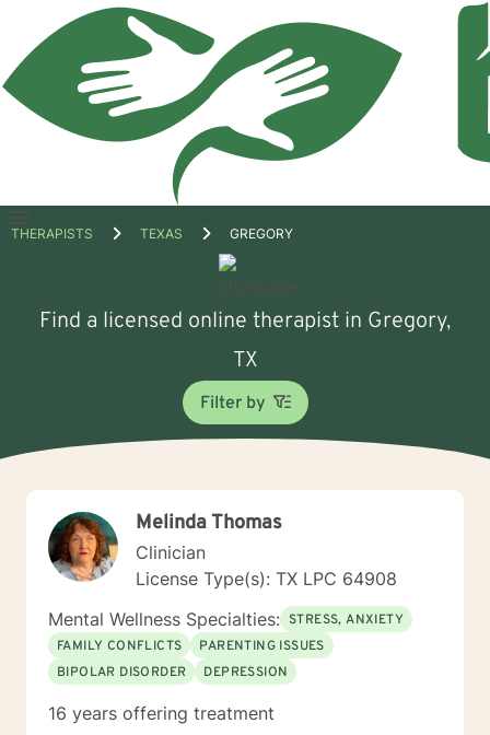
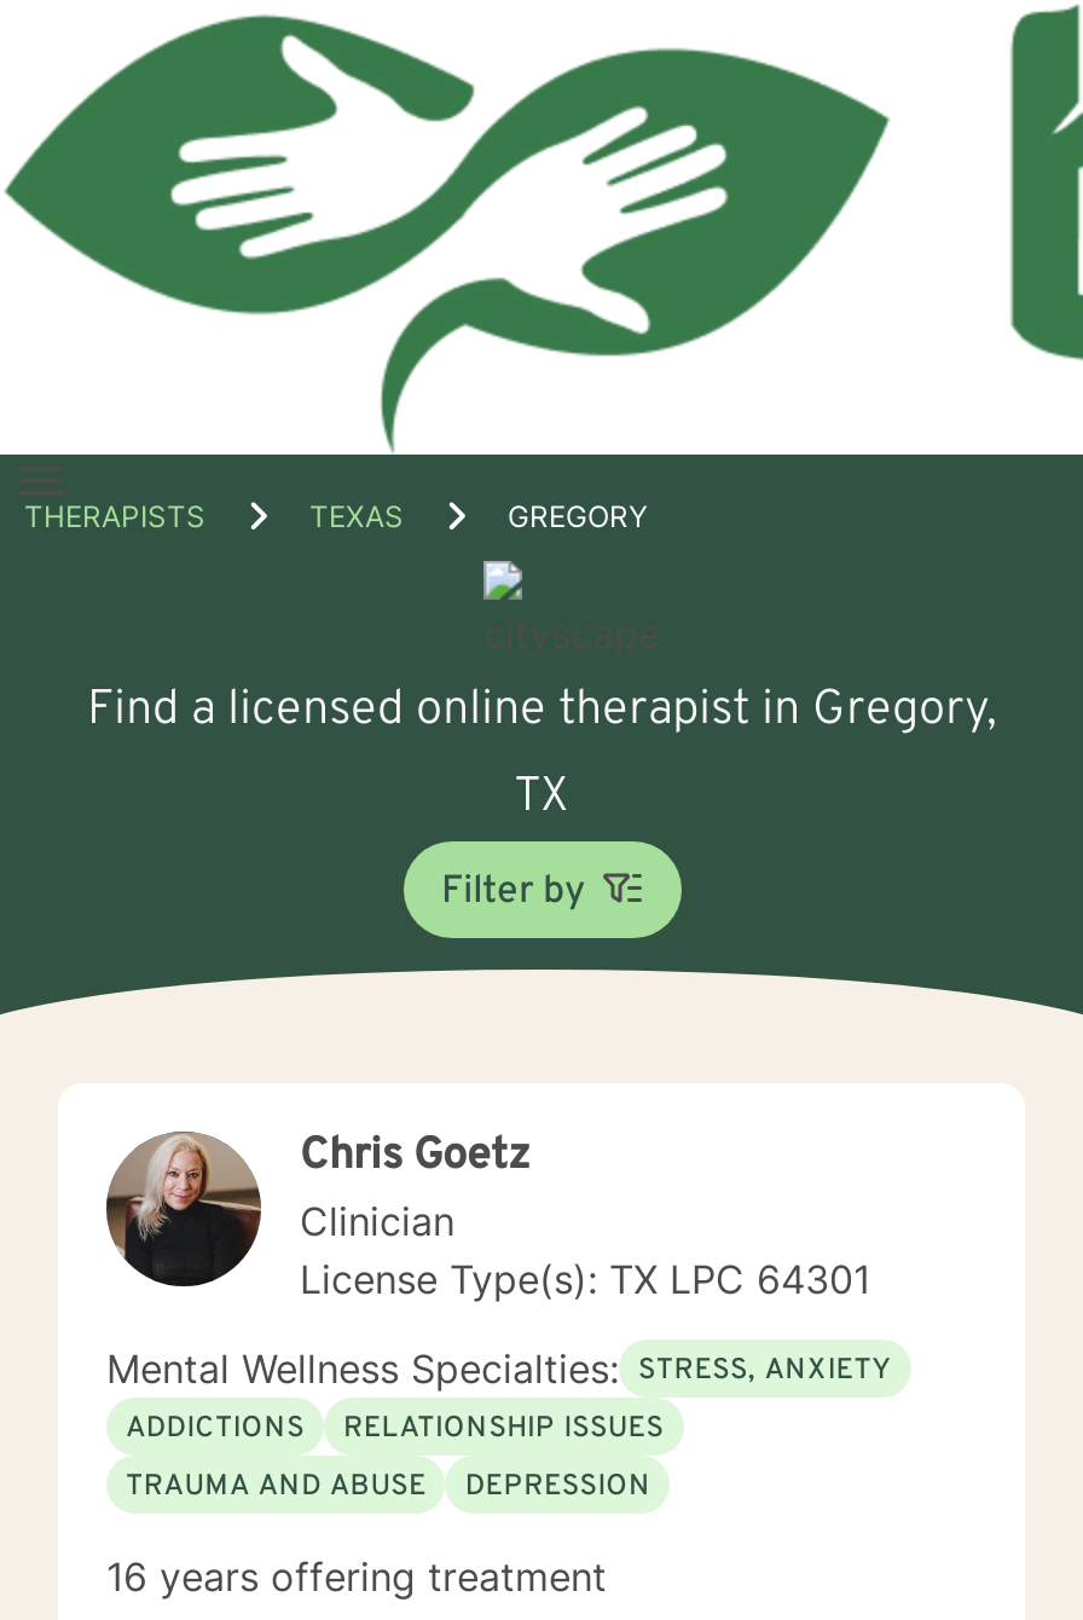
- [image]
- Melinda Thomas
+ [image]
+ Chris Goetz

- License Type(s): TX LPC 64908
+ License Type(s): TX LPC 64301

- FAMILY CONFLICTS
- PARENTING ISSUES
+ ADDICTIONS
+ RELATIONSHIP ISSUES

- BIPOLAR DISORDER
+ TRAUMA AND ABUSE
